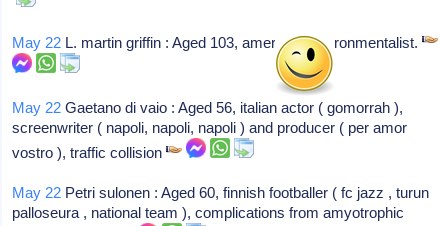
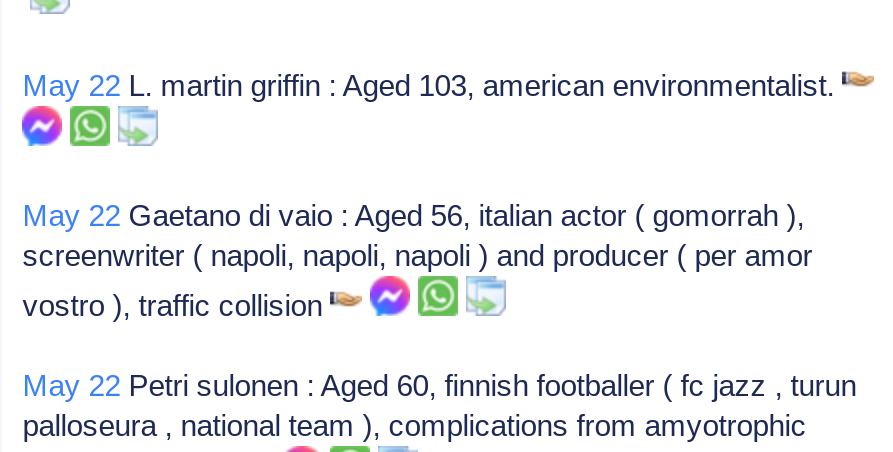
- [image]
